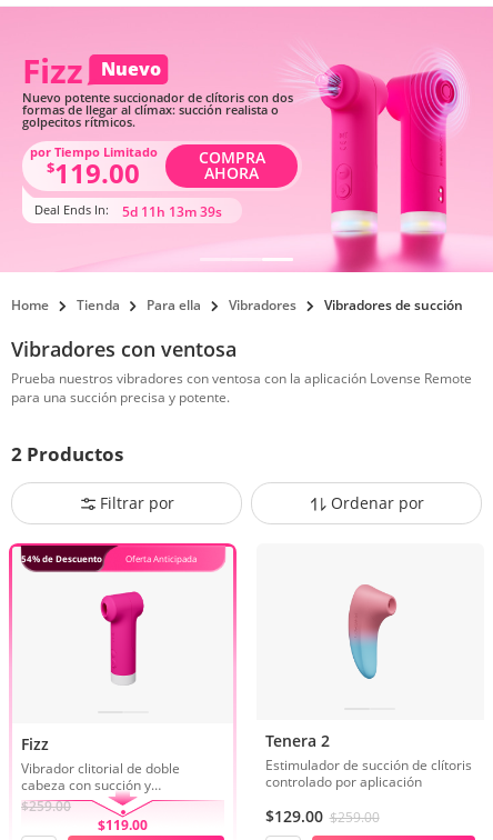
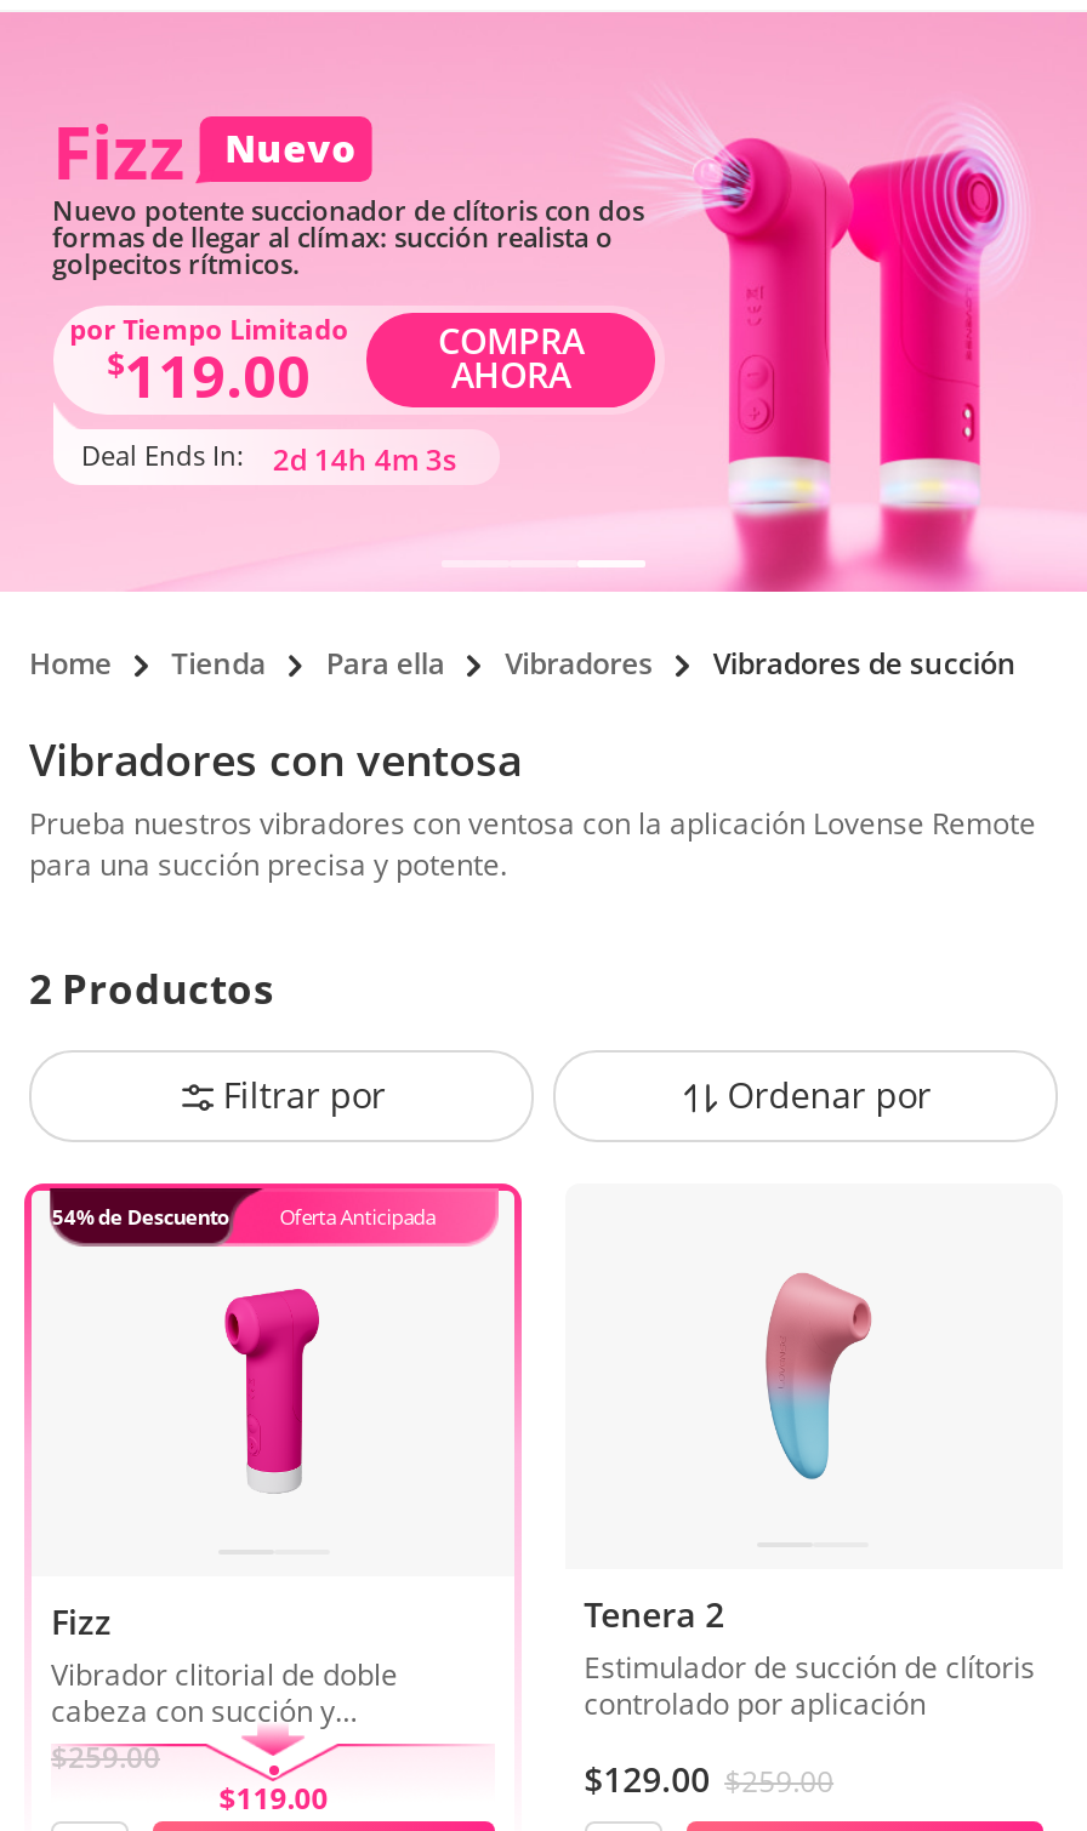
- Deal Ends In: 5d 11h 13m 39s
+ Deal Ends In: 2d 14h 4m 3s
